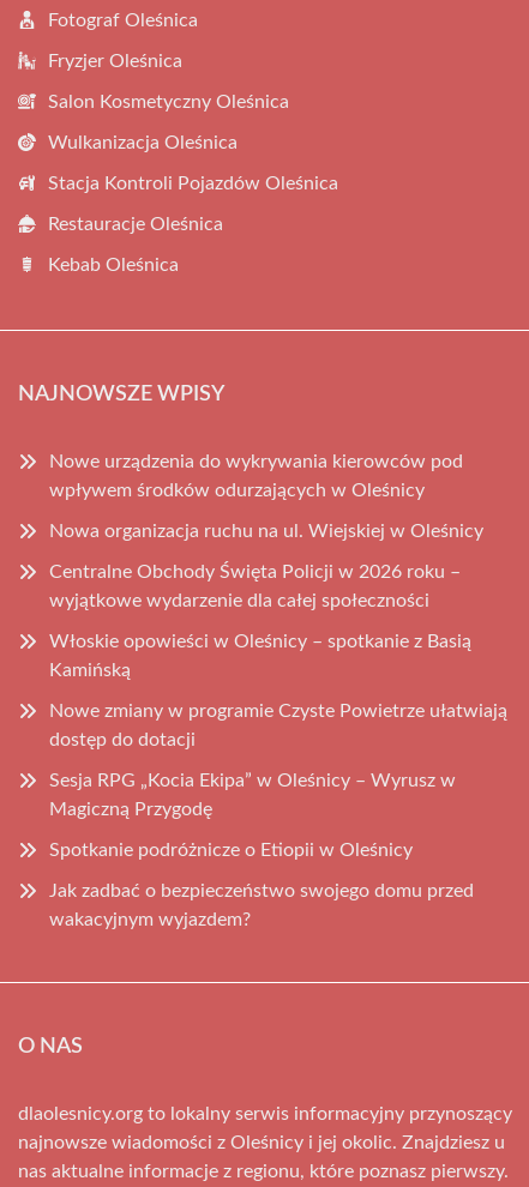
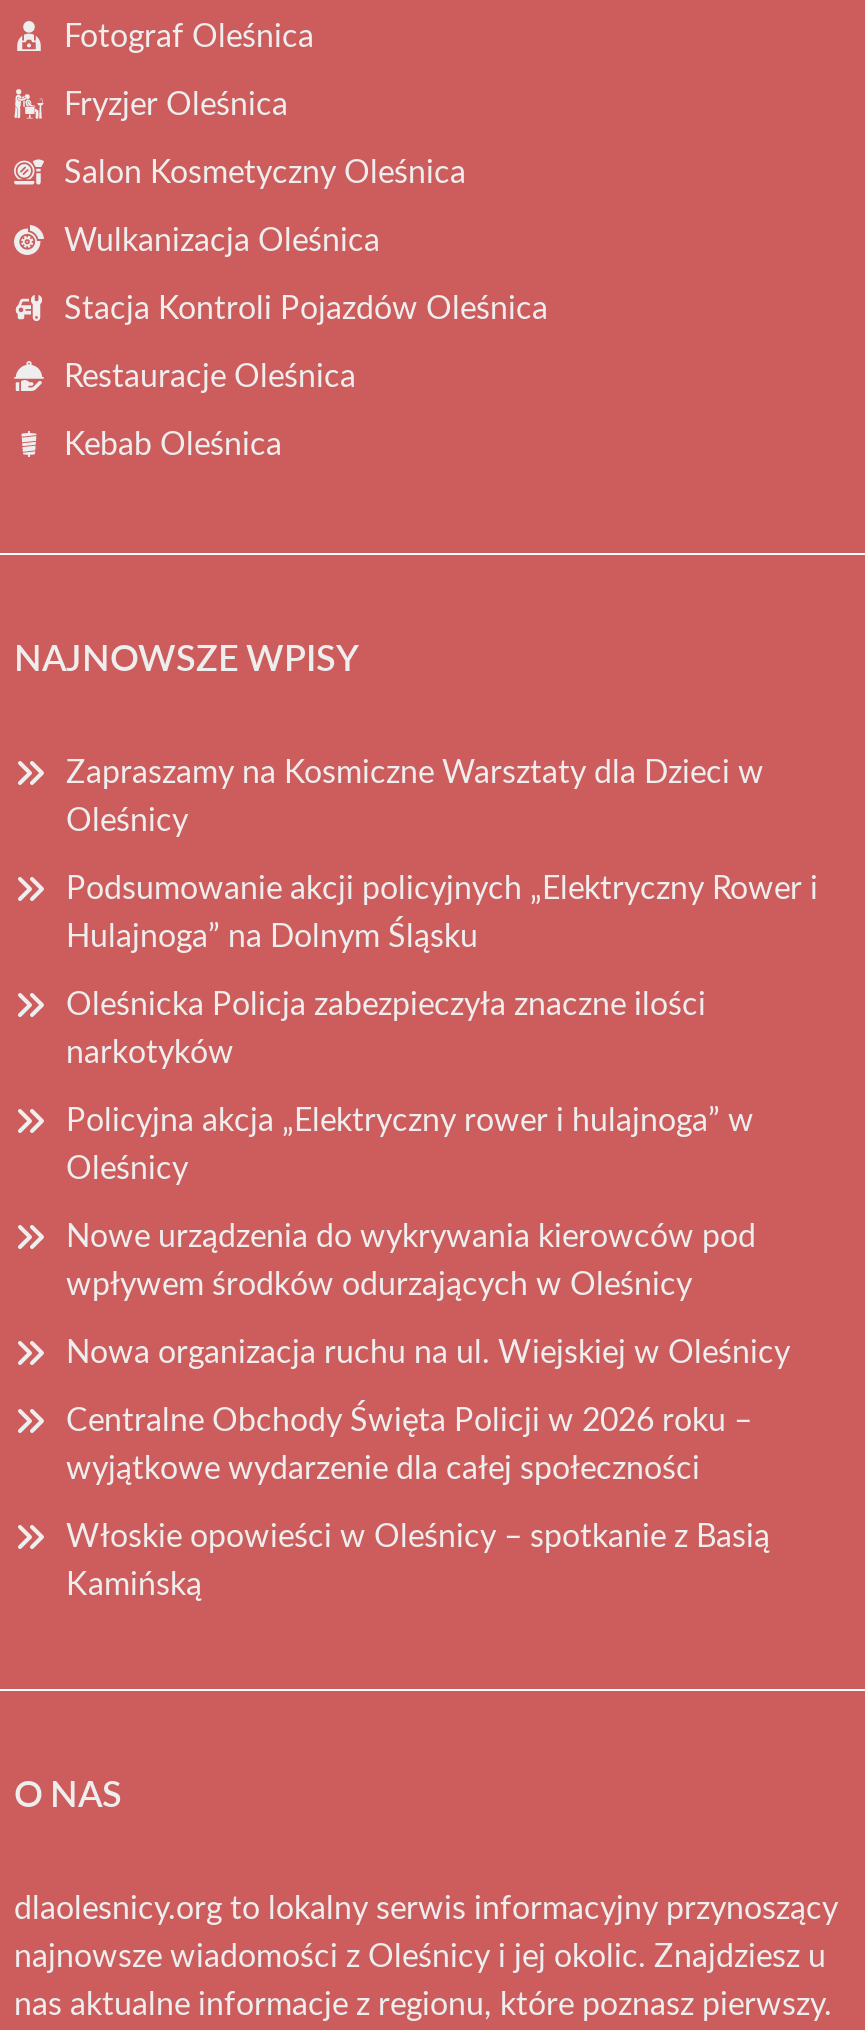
+ Zapraszamy na Kosmiczne Warsztaty dla Dzieci w
+ Oleśnicy
+ Podsumowanie akcji policyjnych „Elektryczny Rower i
+ Hulajnoga” na Dolnym Śląsku
+ Oleśnicka Policja zabezpieczyła znaczne ilości
+ narkotyków
+ Policyjna akcja „Elektryczny rower i hulajnoga” w
+ Oleśnicy

moved down: Nowe urządzenia do wykrywania kierowców pod | wpływem środków odurzających w Oleśnicy | Nowa organizacja ruchu na ul. Wiejskiej w Oleśnicy | Centralne Obchody Święta Policji w 2026 roku – | wyjątkowe wydarzenie dla całej społeczności | Włoskie opowieści w Oleśnicy – spotkanie z Basią | Kamińską

- Nowe zmiany w programie Czyste Powietrze ułatwiają
- dostęp do dotacji
- Sesja RPG „Kocia Ekipa” w Oleśnicy – Wyrusz w
- Magiczną Przygodę
- Spotkanie podróżnicze o Etiopii w Oleśnicy
- Jak zadbać o bezpieczeństwo swojego domu przed
- wakacyjnym wyjazdem?
